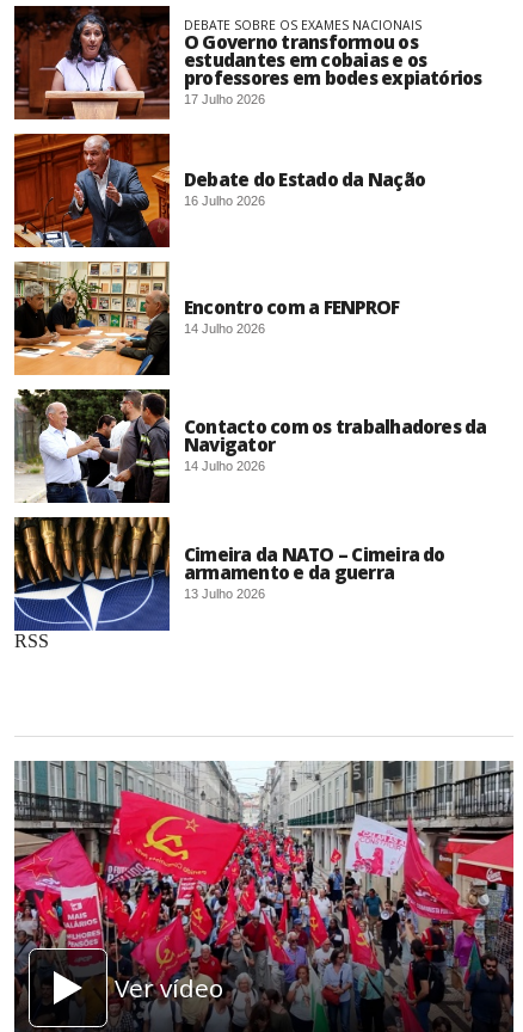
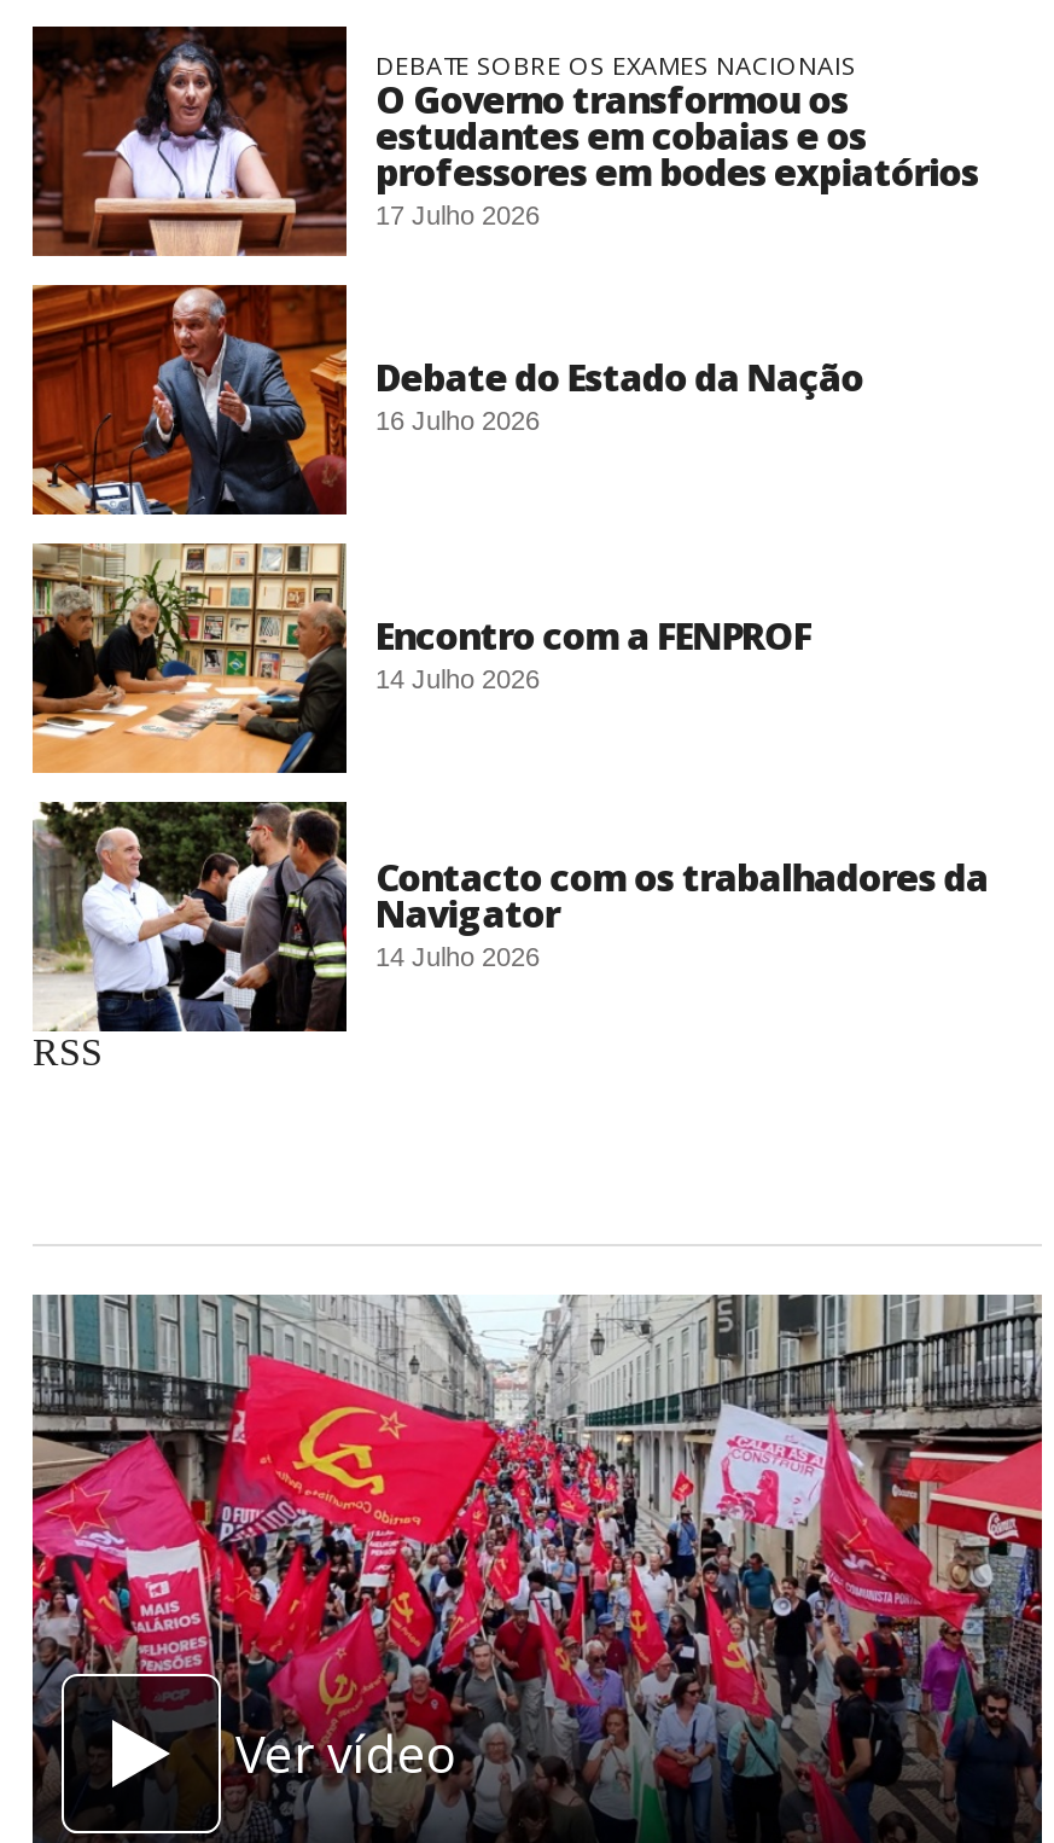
- [image]
- Cimeira da NATO – Cimeira do
- armamento e da guerra
- 13 Julho 2026
